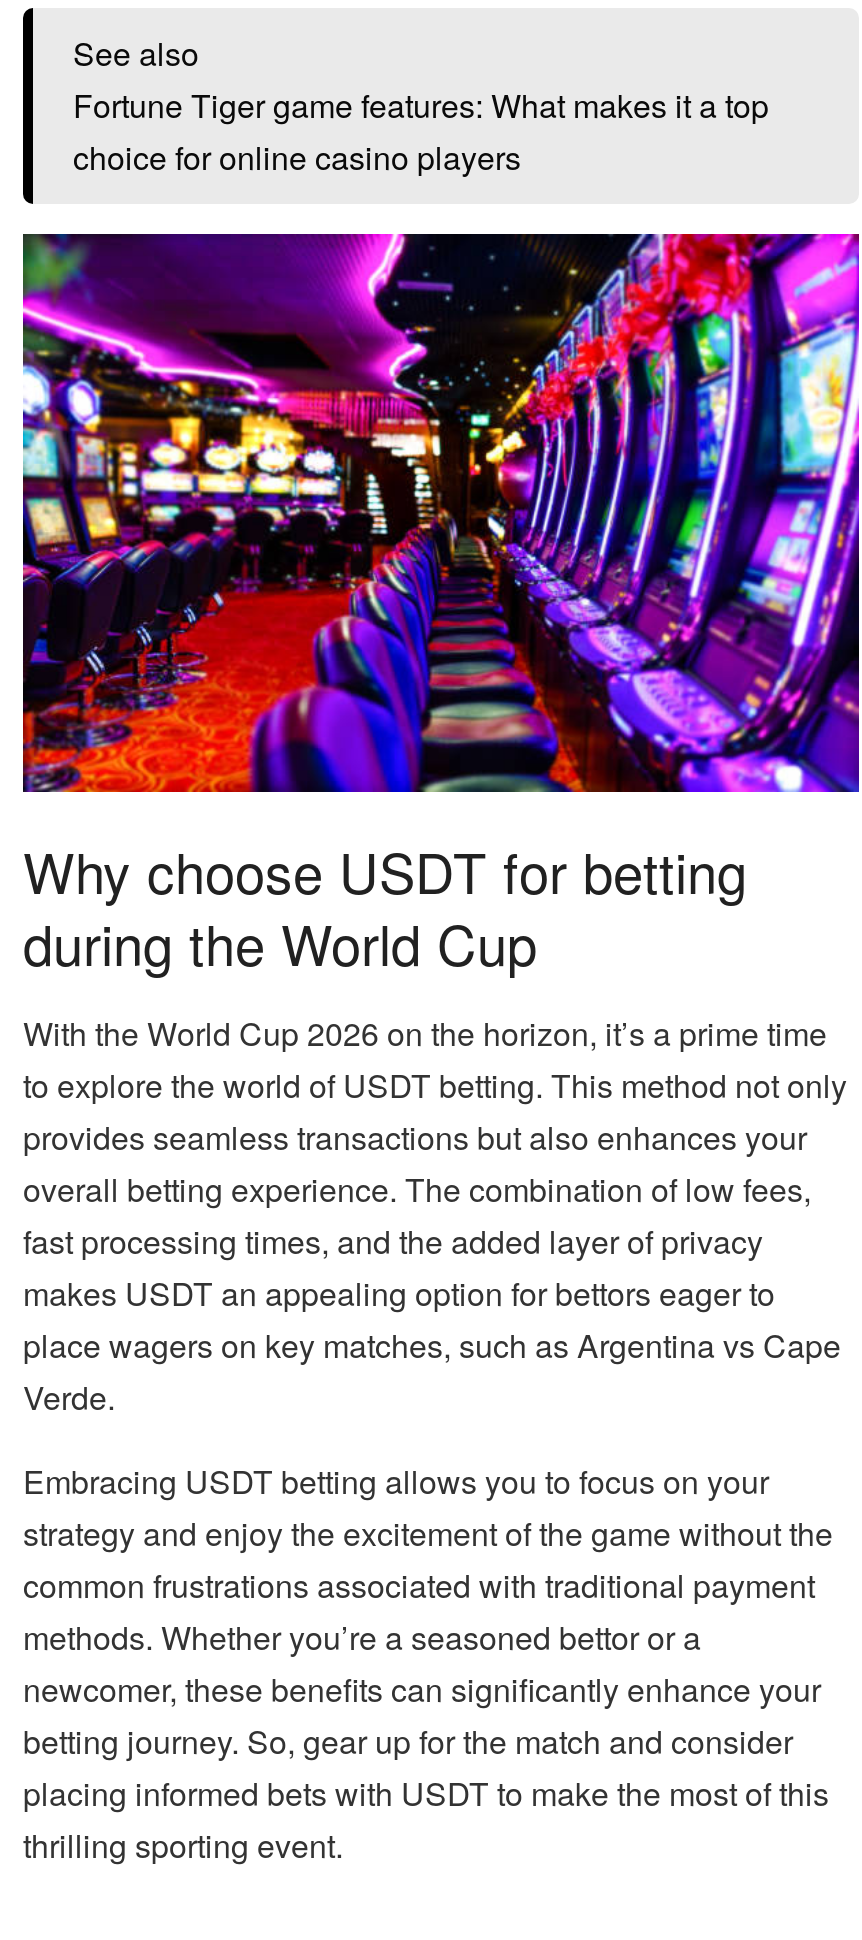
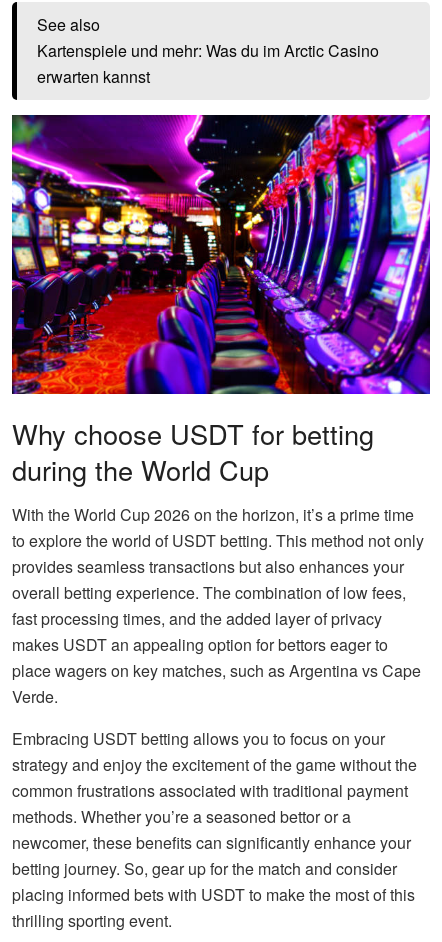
- Fortune Tiger game features: What makes it a top
- choice for online casino players
+ Kartenspiele und mehr: Was du im Arctic Casino
+ erwarten kannst
